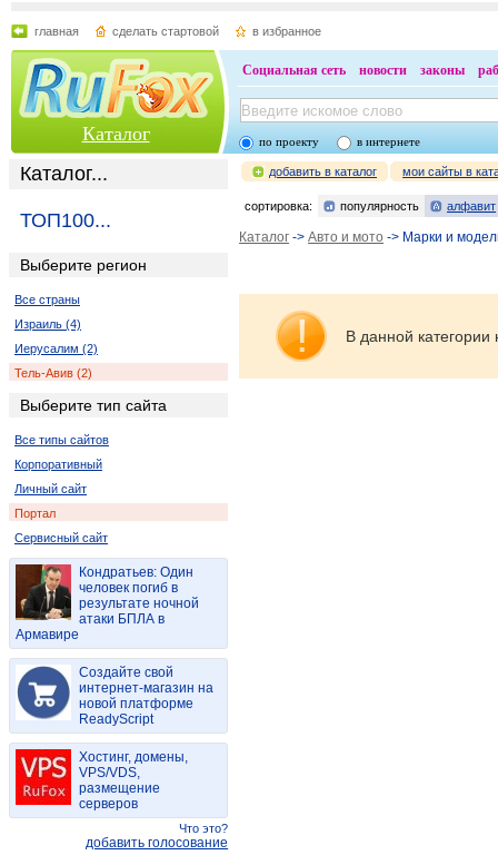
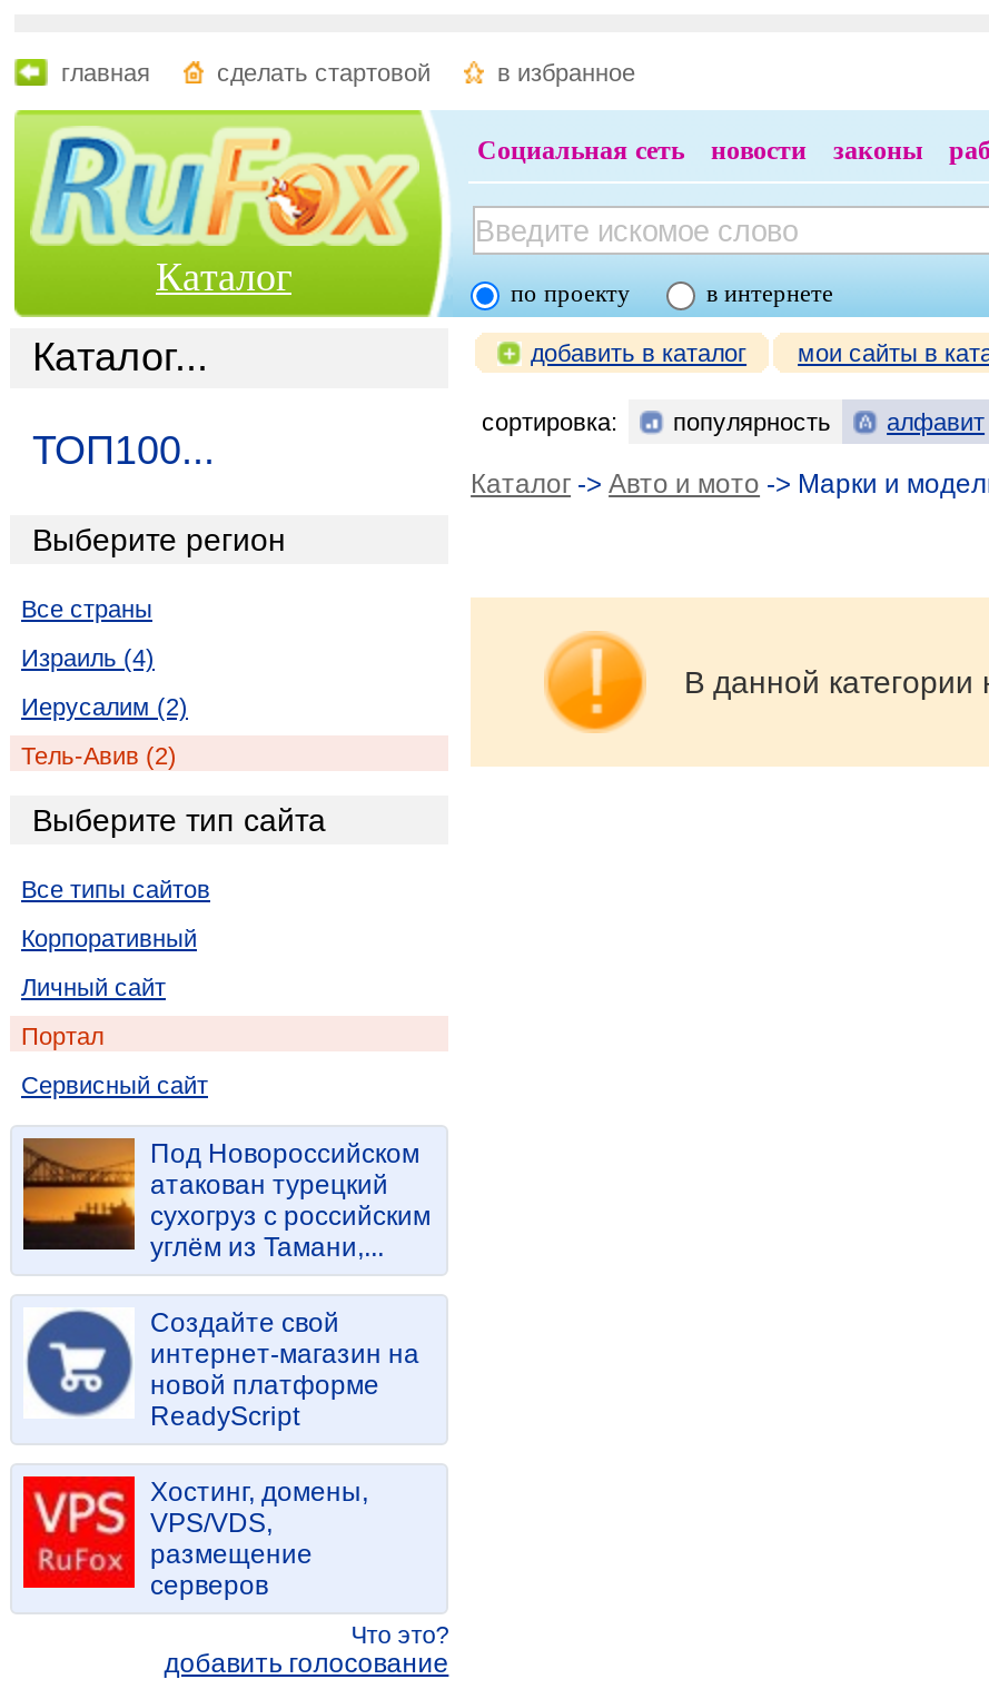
- [image]
- Кондратьев: Один
- человек погиб в
- результате ночной
- атаки БПЛА в
- Армавире
+ [image]
+ Под Новороссийском
+ атакован турецкий
+ сухогруз с российским
+ углём из Тамани,...
